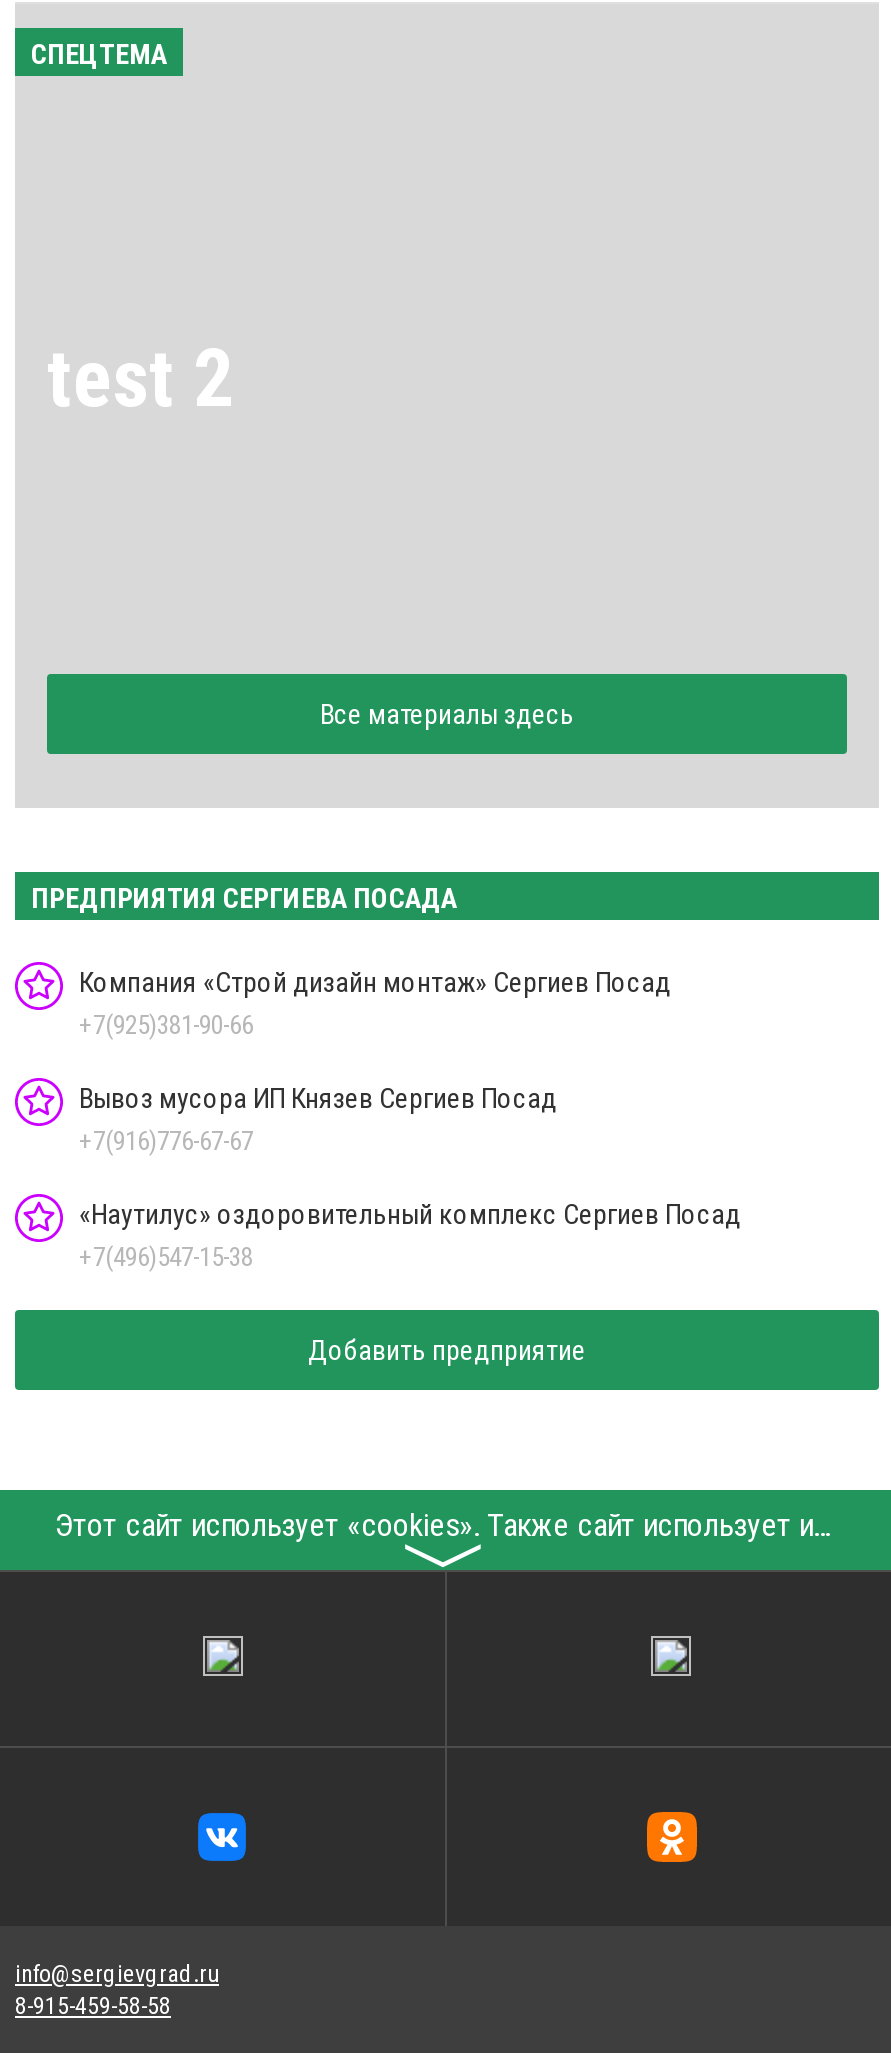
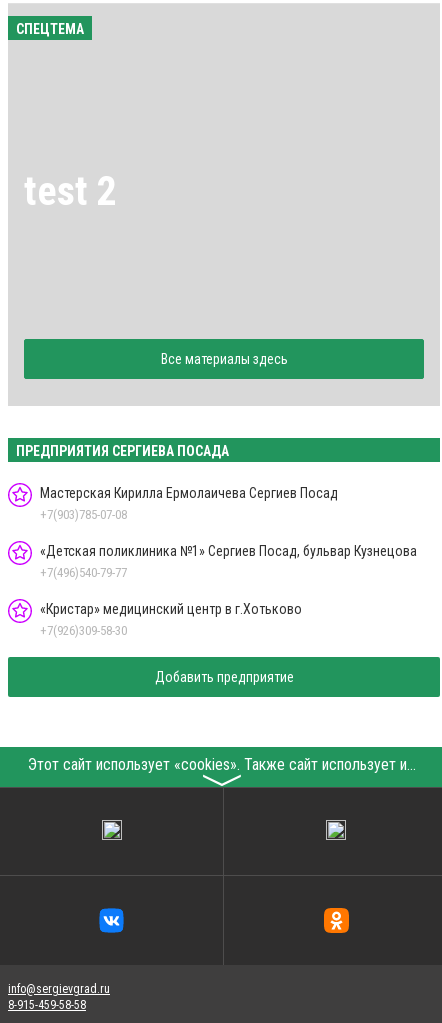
- Компания «Строй дизайн монтаж» Сергиев Посад
- +7(925)381-90-66
+ Мастерская Кирилла Ермолаичева Сергиев Посад
+ +7(903)785-07-08

- Вывоз мусора ИП Князев Сергиев Посад
- +7(916)776-67-67
+ «Детская поликлиника №1» Сергиев Посад, бульвар Кузнецова
+ +7(496)540-79-77

- «Наутилус» оздоровительный комплекс Сергиев Посад
- +7(496)547-15-38
+ «Кристар» медицинский центр в г.Хотьково
+ +7(926)309-58-30
